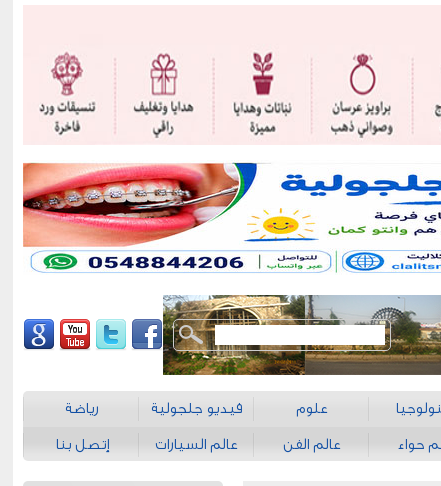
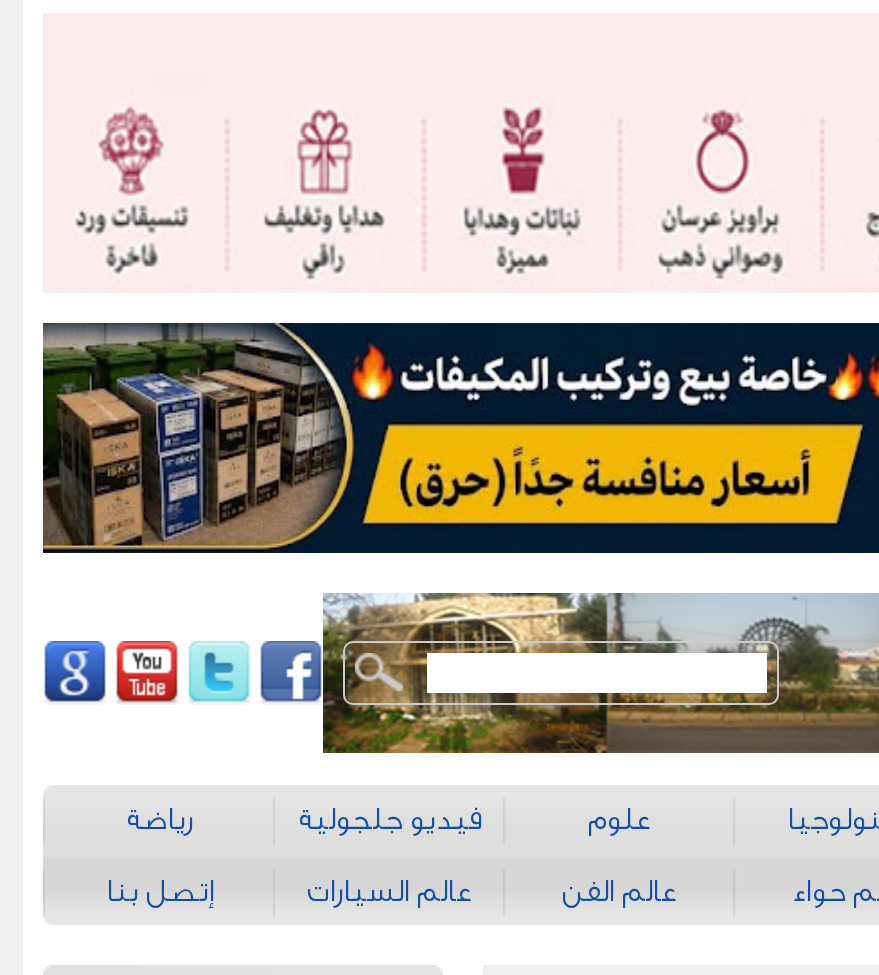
- [image]
+ [image]
